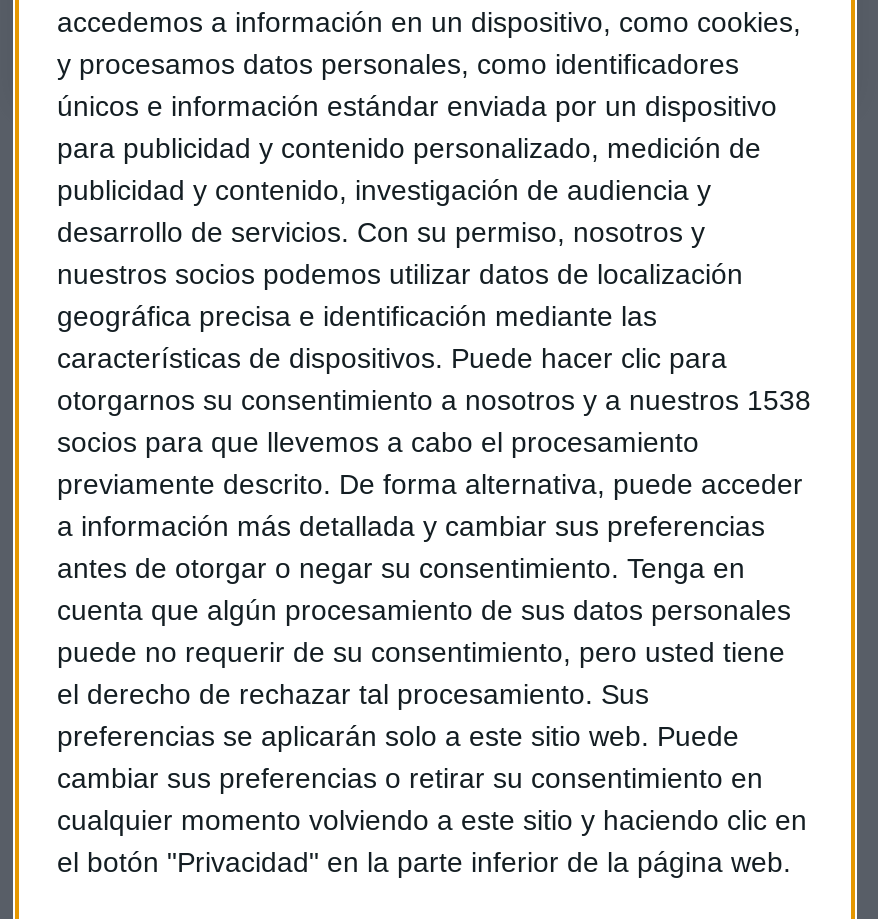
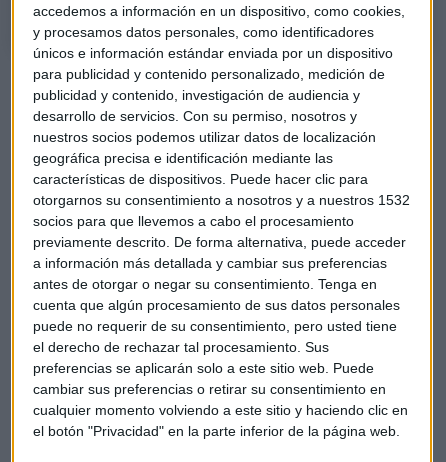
- otorgarnos su consentimiento a nosotros y a nuestros 1538
+ otorgarnos su consentimiento a nosotros y a nuestros 1532
